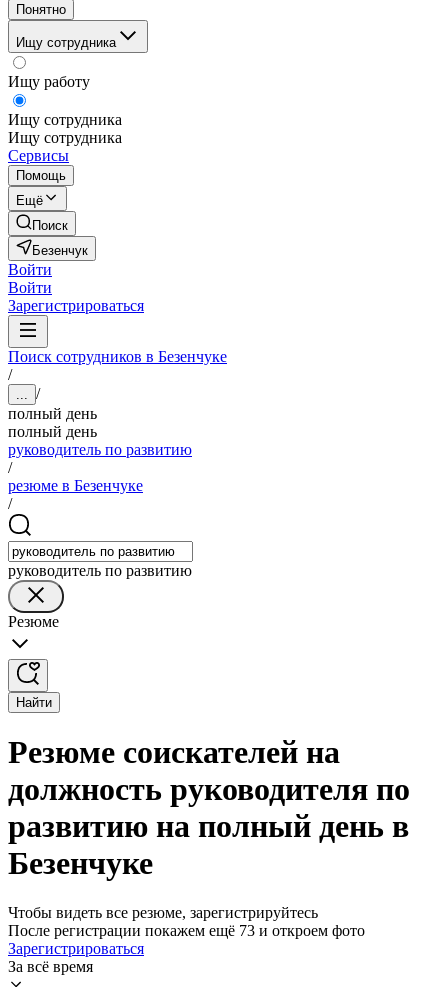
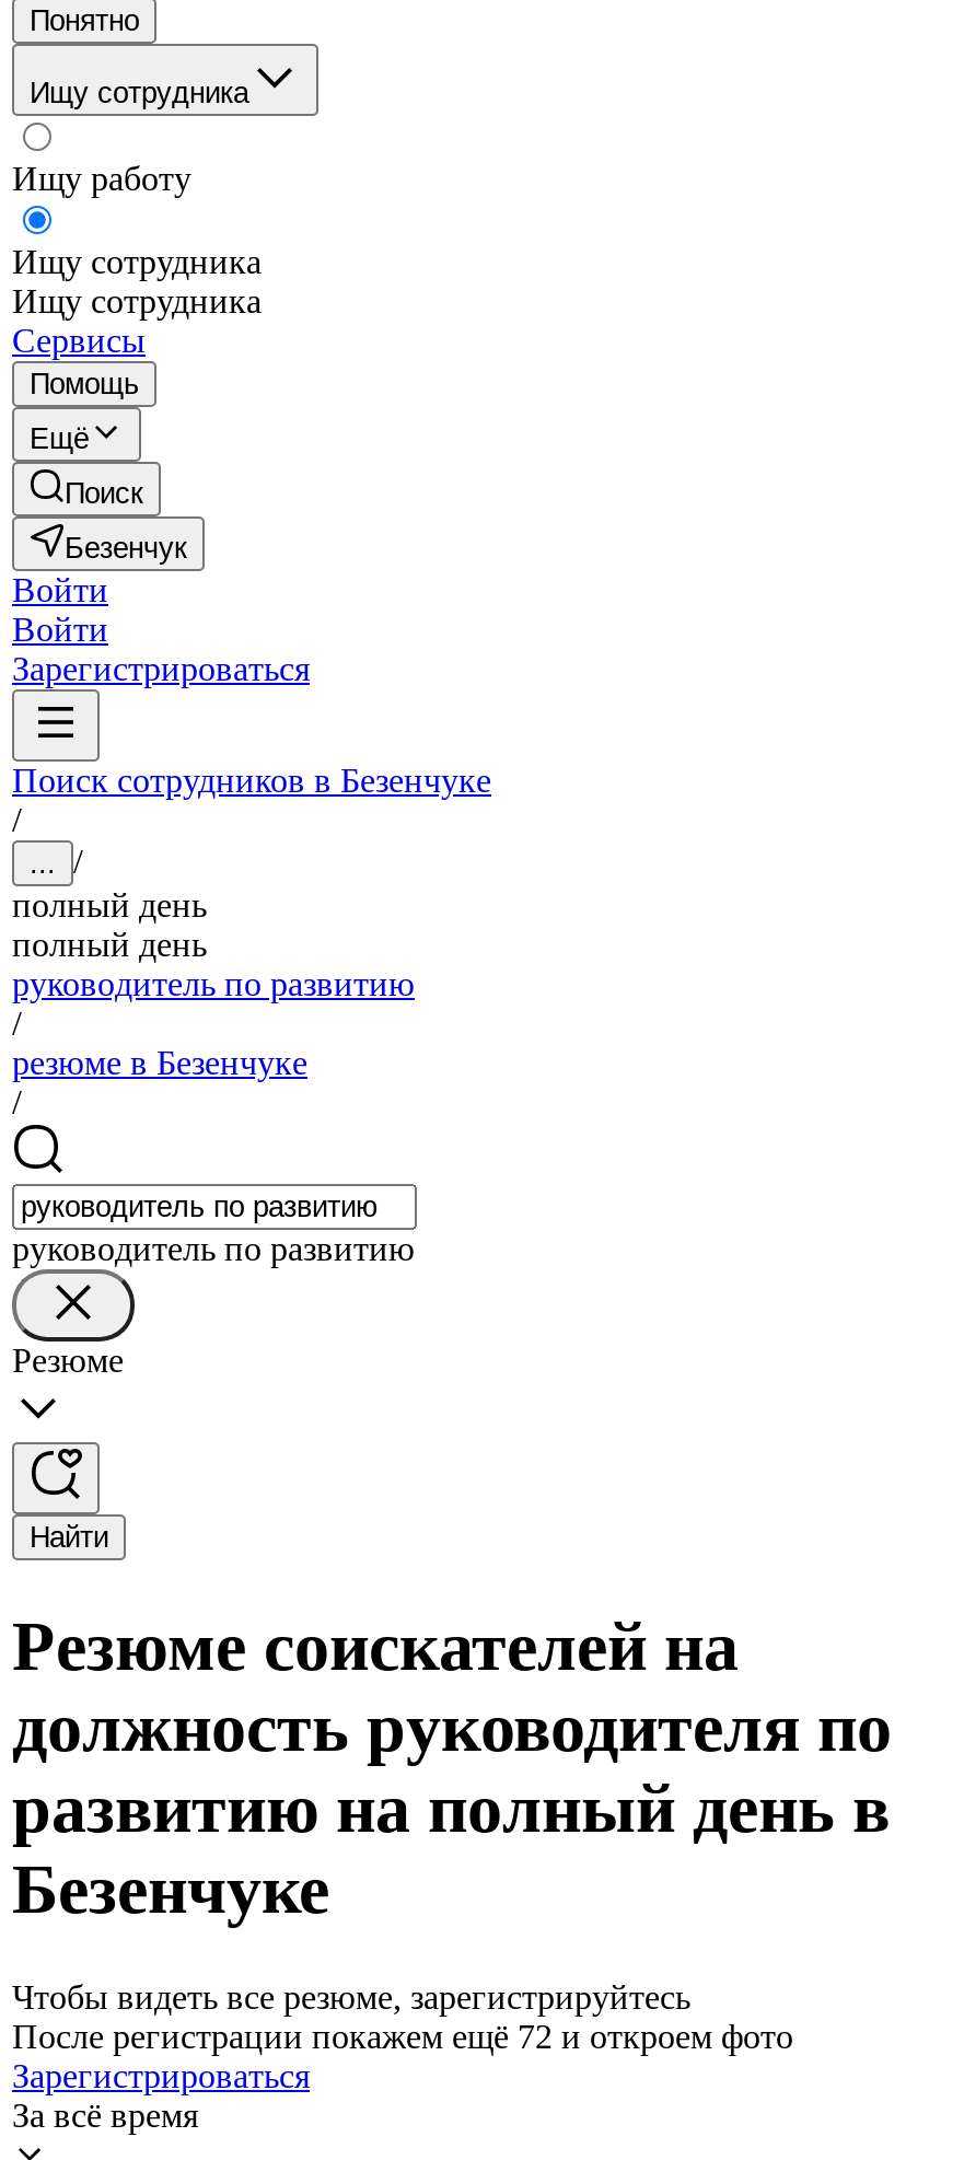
- После регистрации покажем ещё 73 и откроем фото
+ После регистрации покажем ещё 72 и откроем фото
